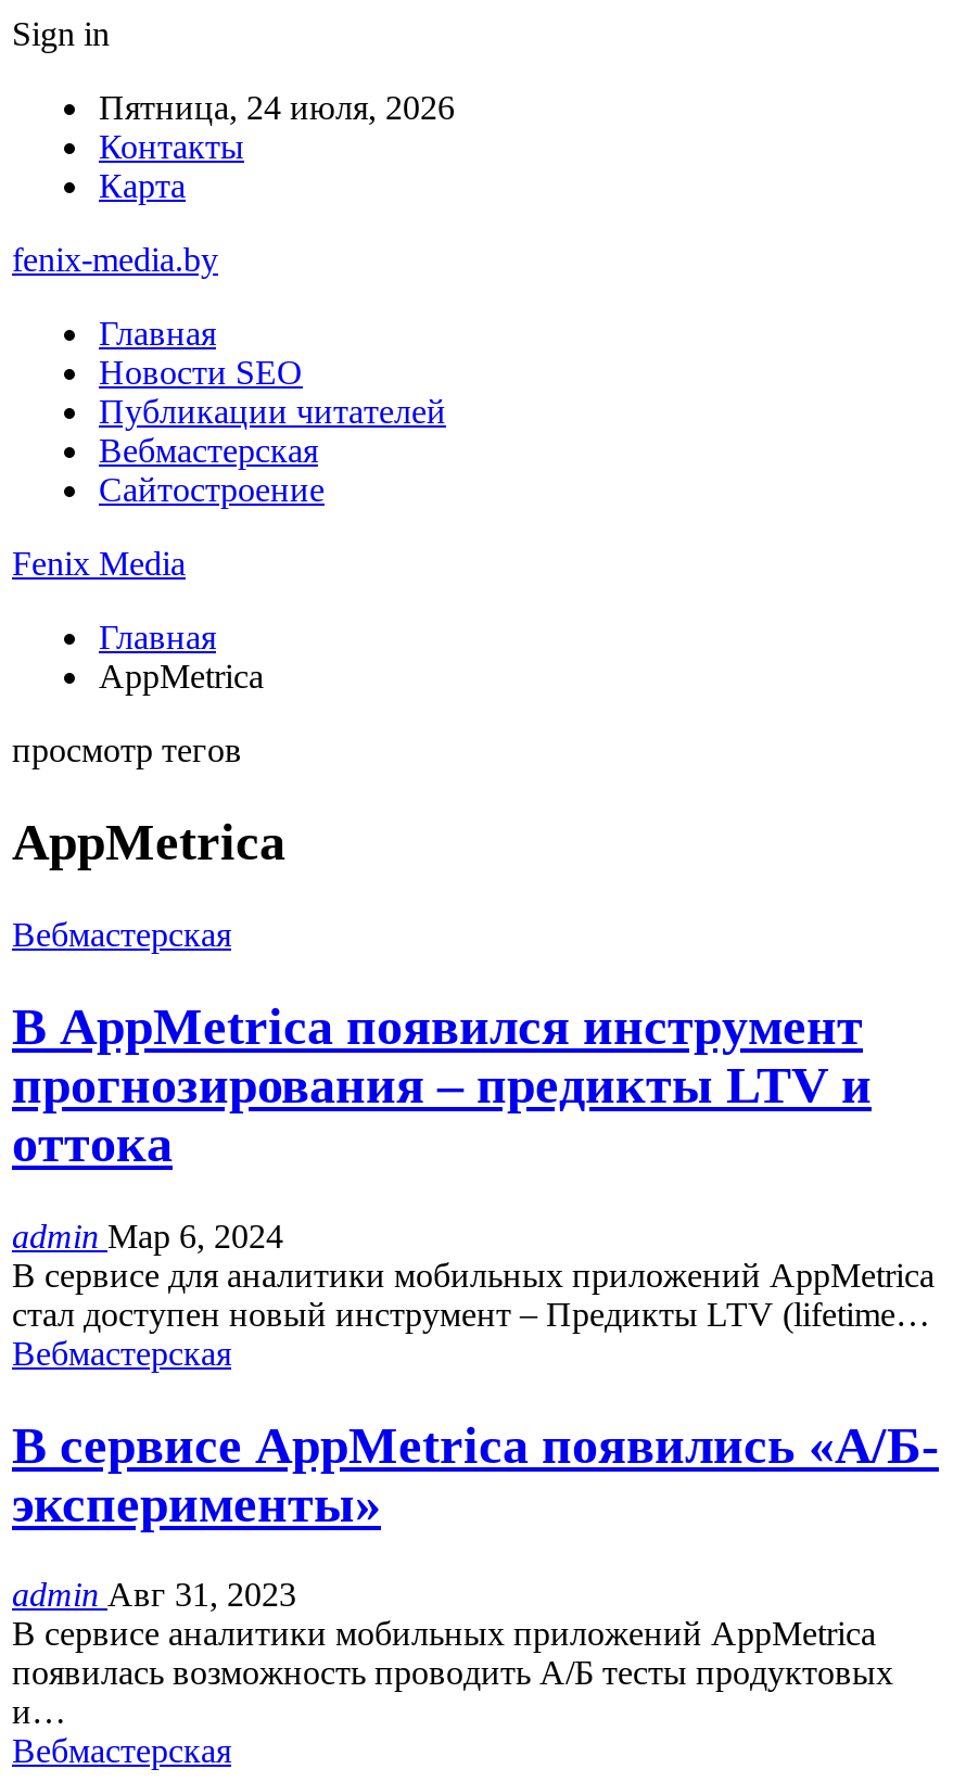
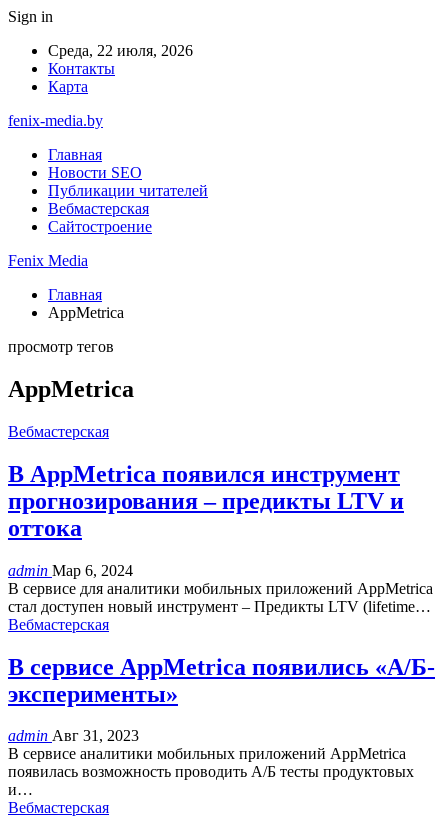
- Пятница, 24 июля, 2026
+ Среда, 22 июля, 2026
